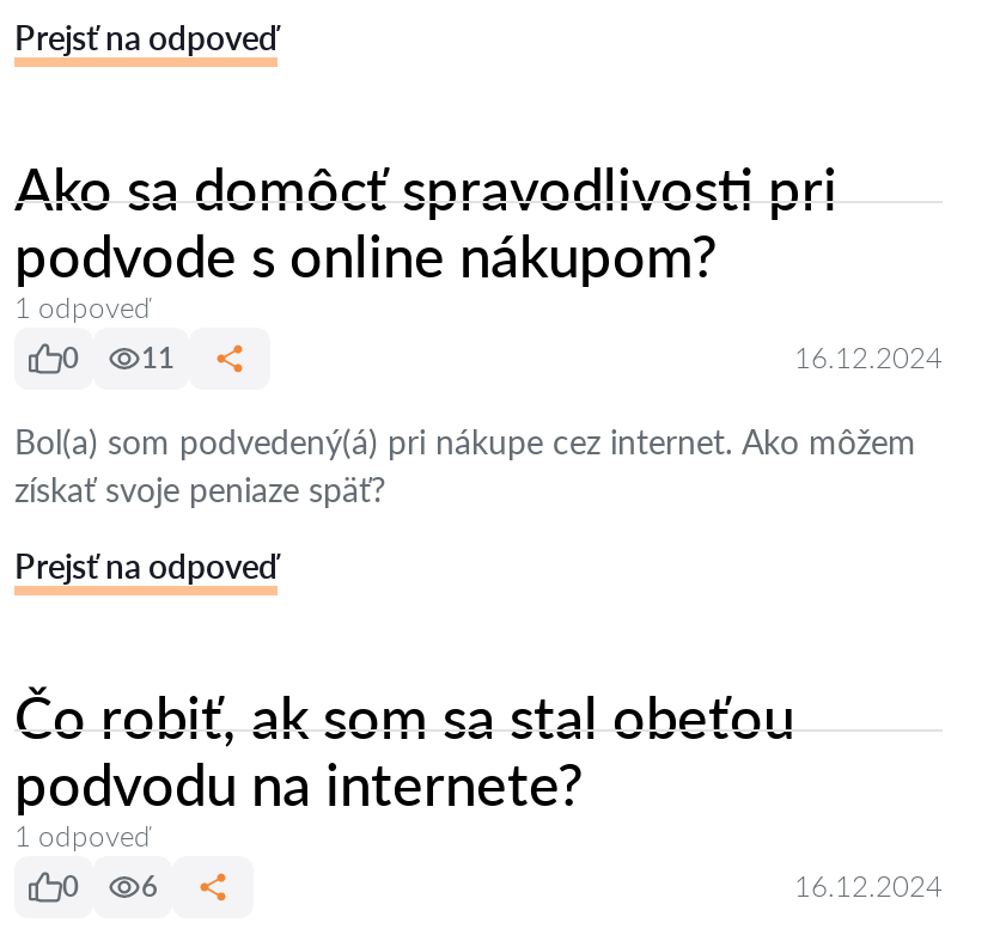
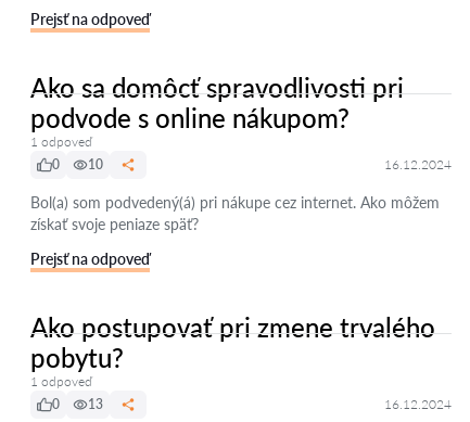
- 0 11
+ 0 10

- Čo robiť, ak som sa stal obeťou
- podvodu na internete?
+ Ako postupovať pri zmene trvalého
+ pobytu?

- 0 6
+ 0 13
